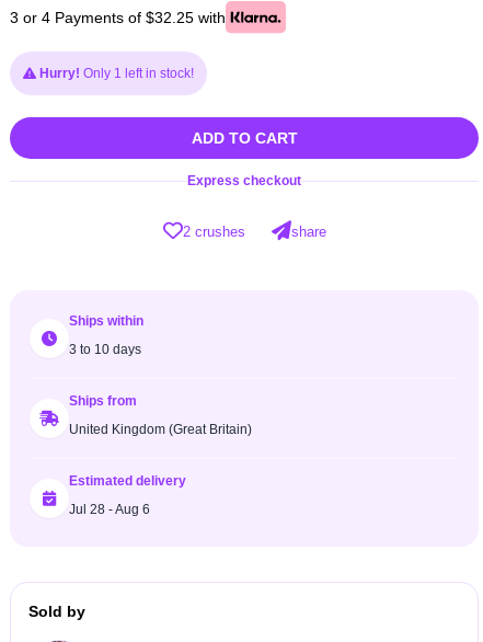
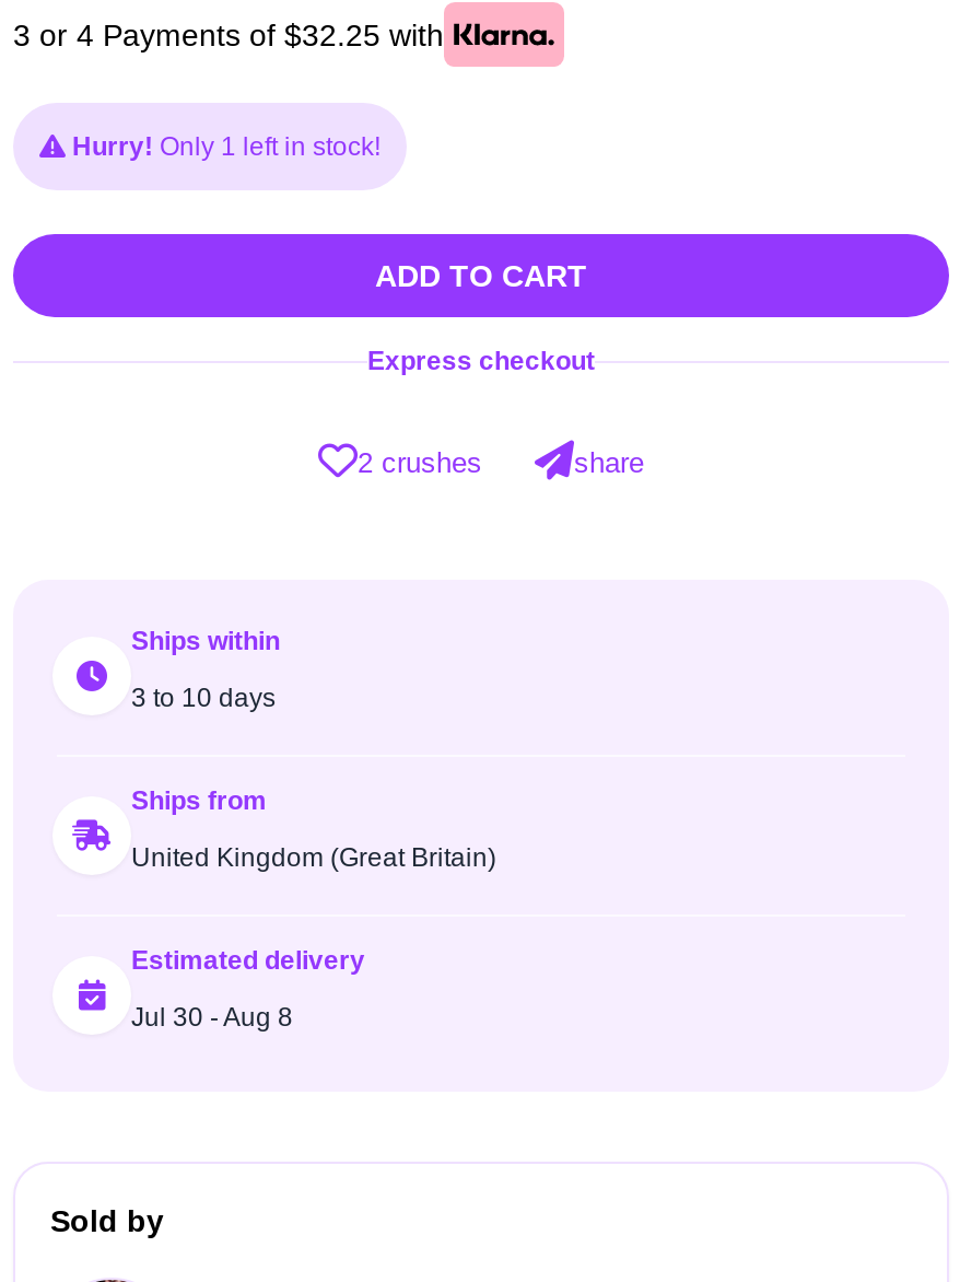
- Jul 28 - Aug 6
+ Jul 30 - Aug 8
